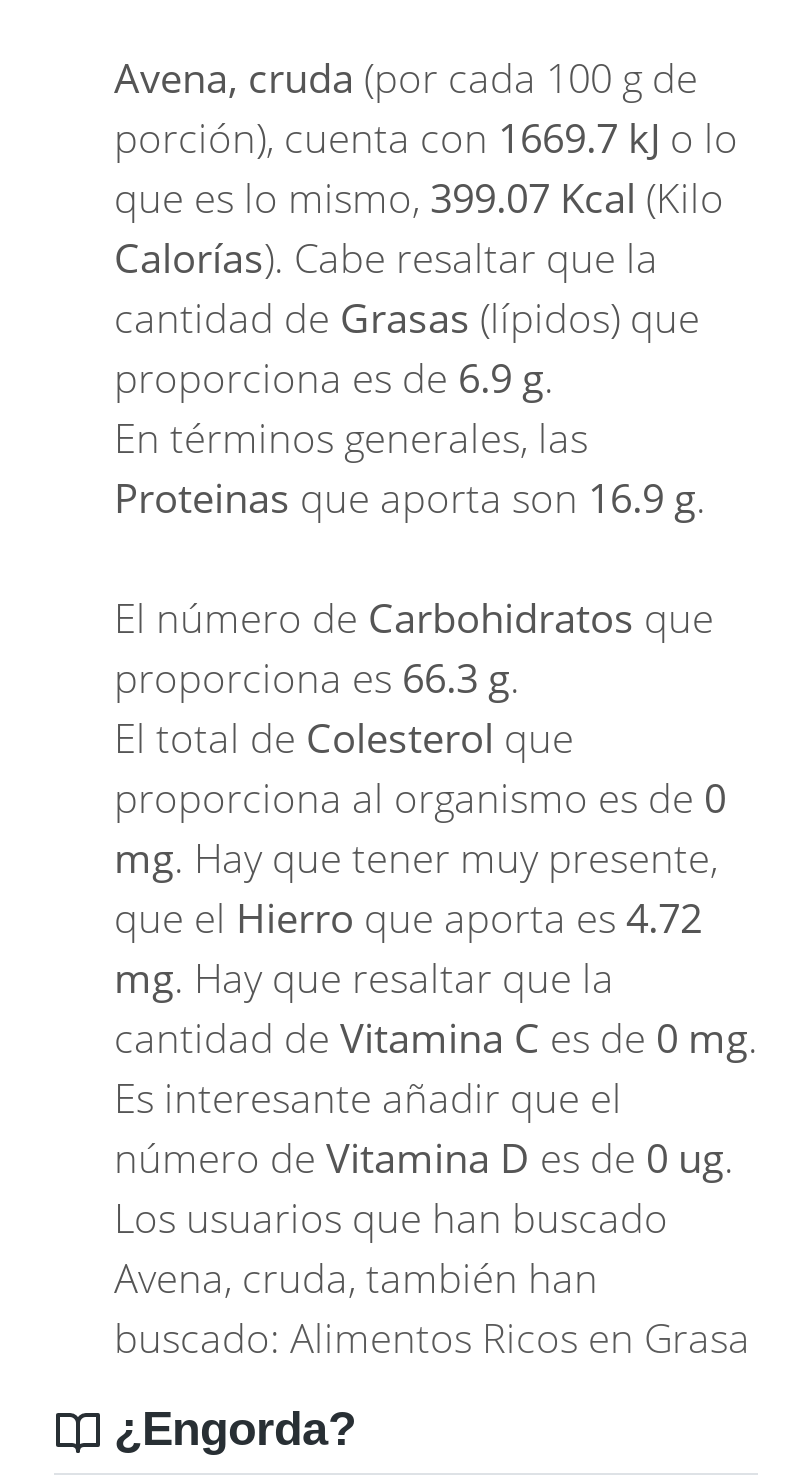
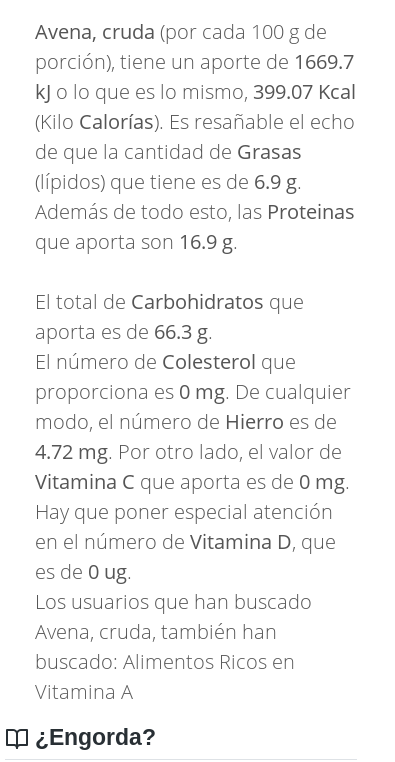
- porción), cuenta con 1669.7 kJ o lo
- que es lo mismo, 399.07 Kcal (Kilo
- Calorías). Cabe resaltar que la
- cantidad de Grasas (lípidos) que
- proporciona es de 6.9 g.
- En términos generales, las
- Proteinas que aporta son 16.9 g.
+ porción), tiene un aporte de 1669.7
+ kJ o lo que es lo mismo, 399.07 Kcal
+ (Kilo Calorías). Es resañable el echo
+ de que la cantidad de Grasas
+ (lípidos) que tiene es de 6.9 g.
+ Además de todo esto, las Proteinas
+ que aporta son 16.9 g.

- El número de Carbohidratos que
- proporciona es 66.3 g.
- El total de Colesterol que
- proporciona al organismo es de 0
- mg. Hay que tener muy presente,
- que el Hierro que aporta es 4.72
- mg. Hay que resaltar que la
- cantidad de Vitamina C es de 0 mg.
- Es interesante añadir que el
- número de Vitamina D es de 0 ug.
+ El total de Carbohidratos que
+ aporta es de 66.3 g.
+ El número de Colesterol que
+ proporciona es 0 mg. De cualquier
+ modo, el número de Hierro es de
+ 4.72 mg. Por otro lado, el valor de
+ Vitamina C que aporta es de 0 mg.
+ Hay que poner especial atención
+ en el número de Vitamina D, que
+ es de 0 ug.

- buscado: Alimentos Ricos en Grasa
+ buscado: Alimentos Ricos en
+ Vitamina A
